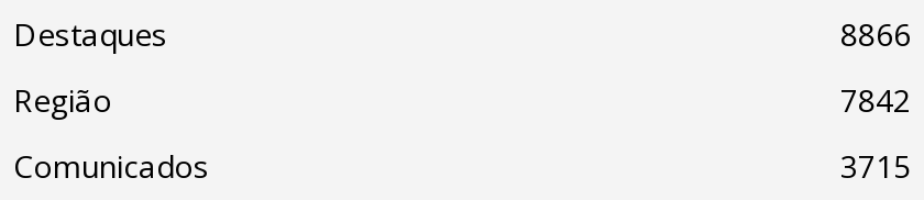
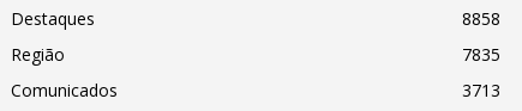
- 8866
+ 8858

- 7842
+ 7835

- 3715
+ 3713
